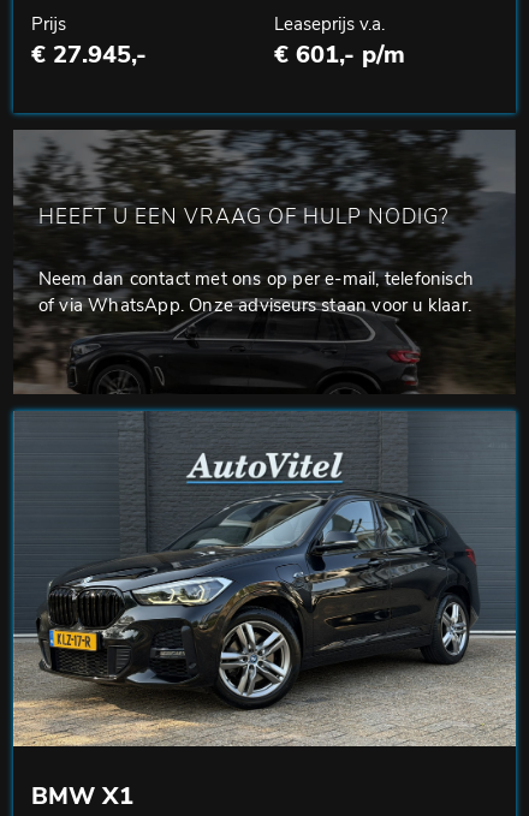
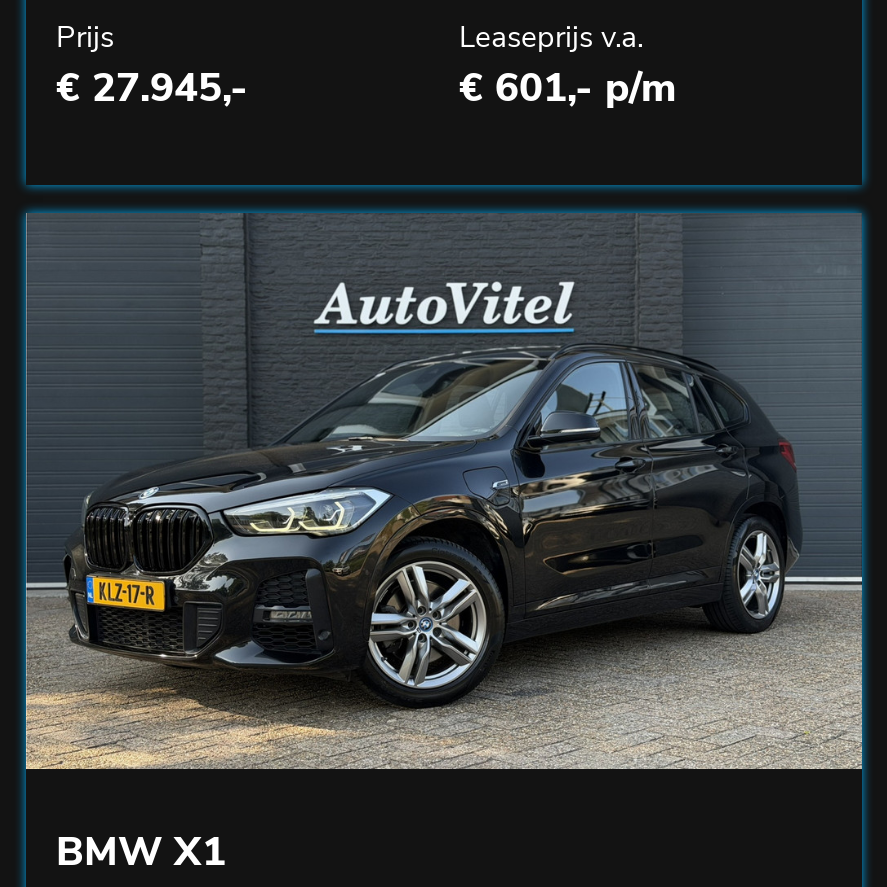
- [image]
- HEEFT U EEN VRAAG OF HULP NODIG?
- Neem dan contact met ons op per e-mail, telefonisch
- of via WhatsApp. Onze adviseurs staan voor u klaar.
